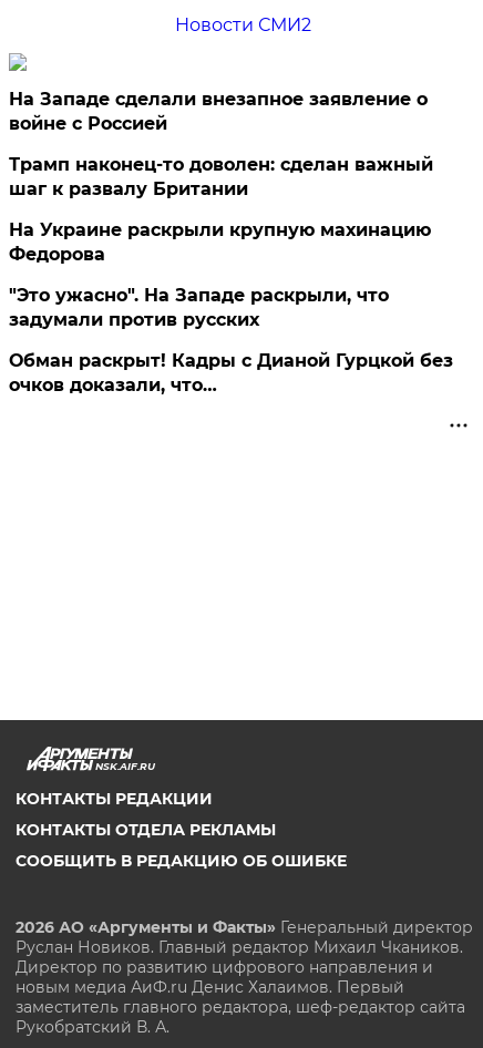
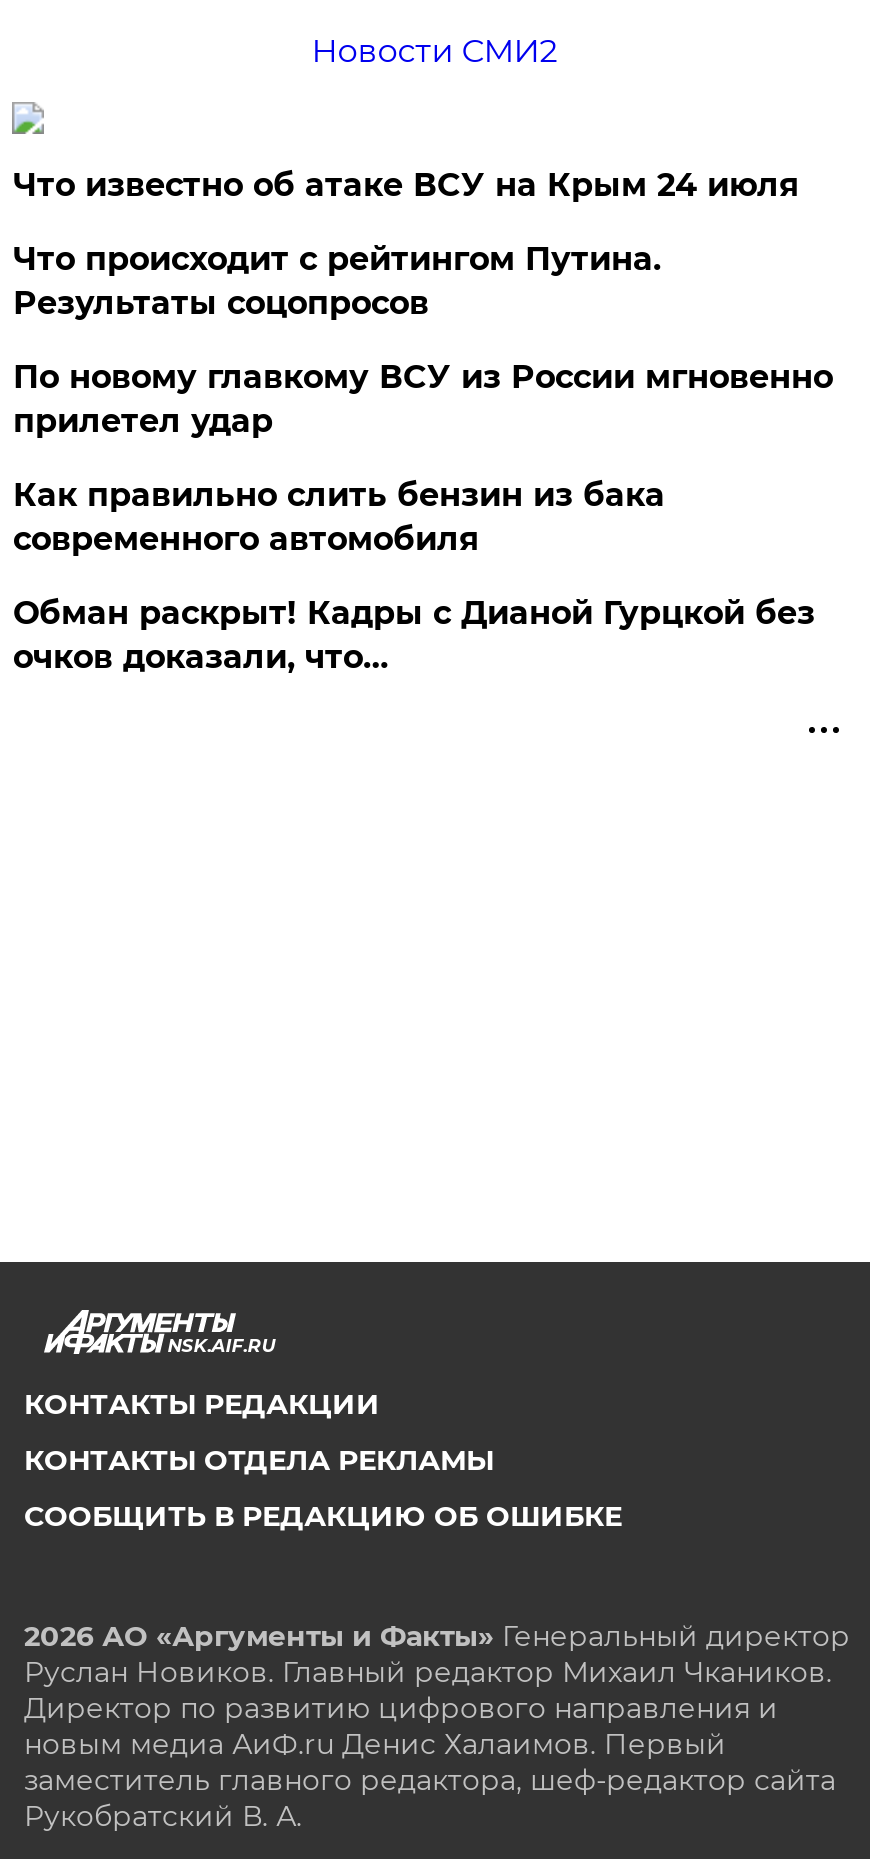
- На Западе сделали внезапное заявление о
- войне с Россией
+ Что известно об атаке ВСУ на Крым 24 июля

- Трамп наконец-то доволен: сделан важный
- шаг к развалу Британии
+ Что происходит с рейтингом Путина.
+ Результаты соцопросов

- На Украине раскрыли крупную махинацию
- Федорова
+ По новому главкому ВСУ из России мгновенно
+ прилетел удар

- "Это ужасно". На Западе раскрыли, что
- задумали против русских
+ Как правильно слить бензин из бака
+ современного автомобиля
